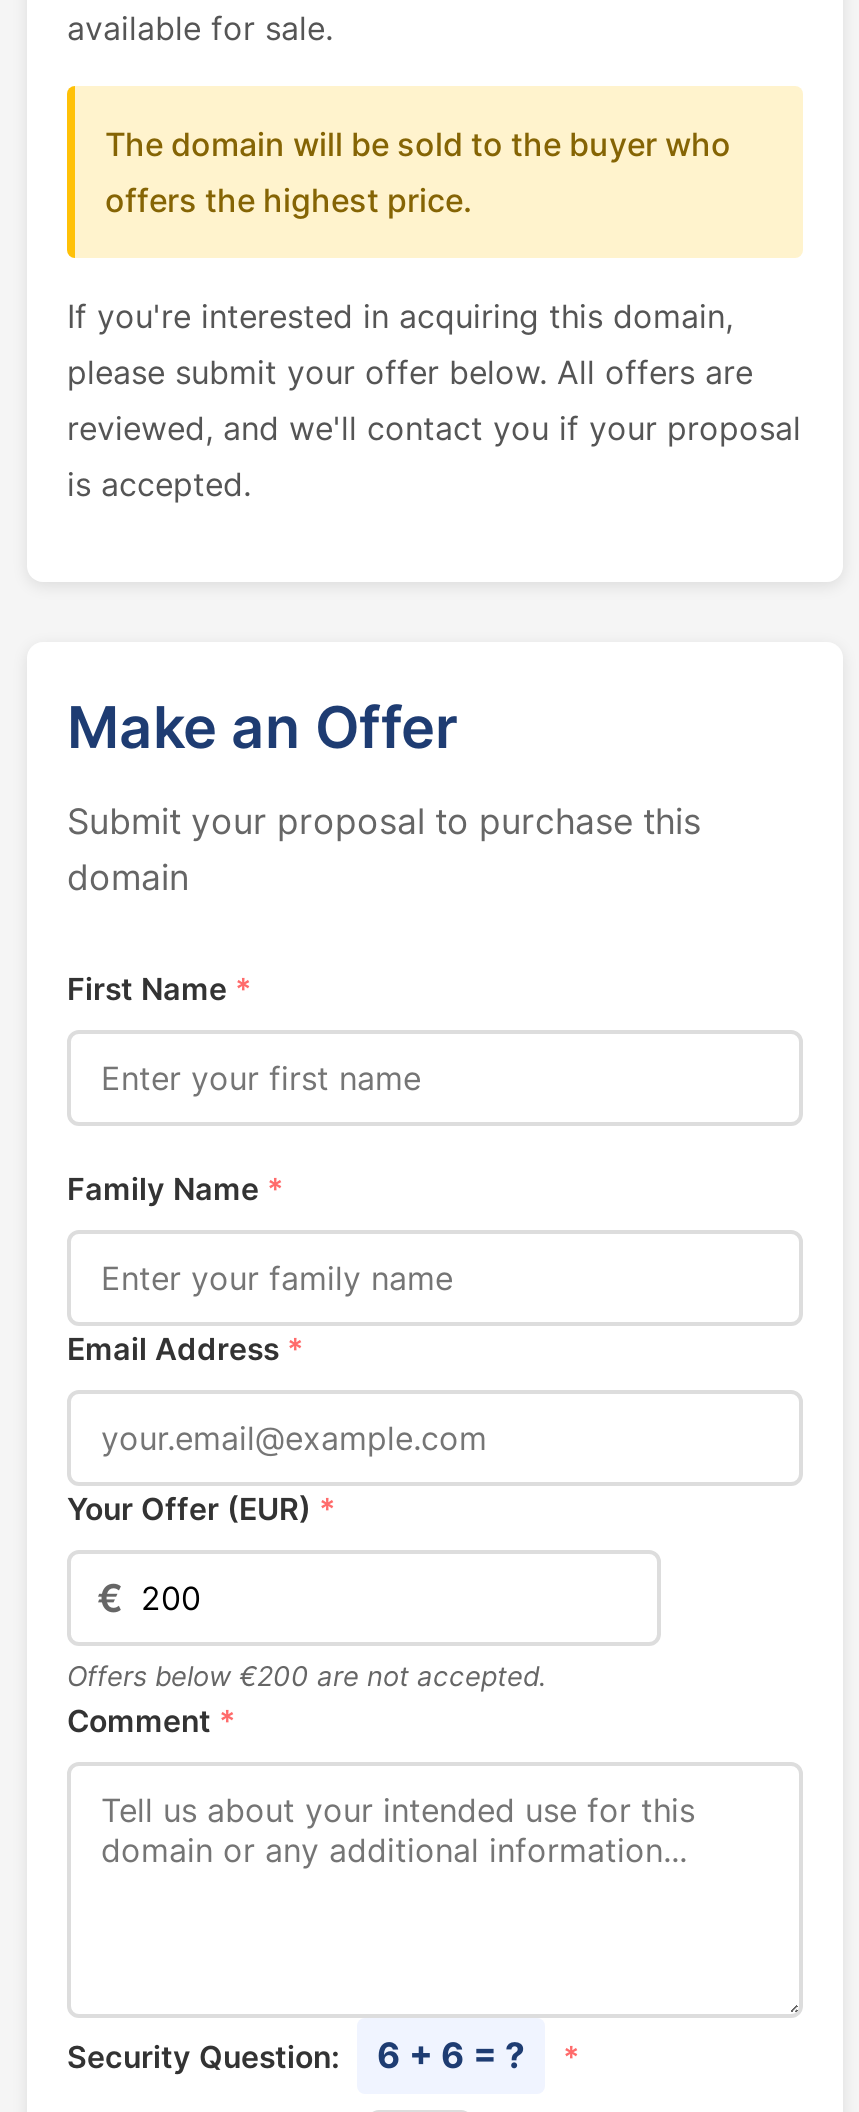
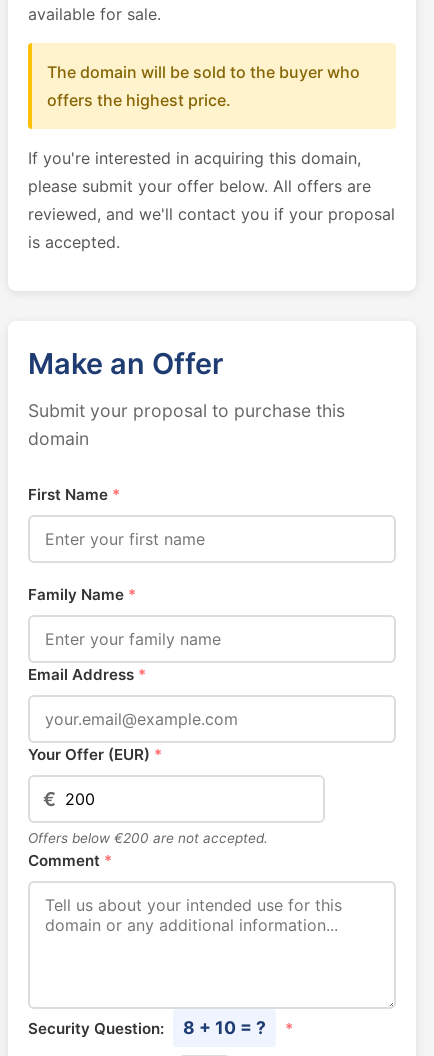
- 6 + 6 = ?
+ 8 + 10 = ?
